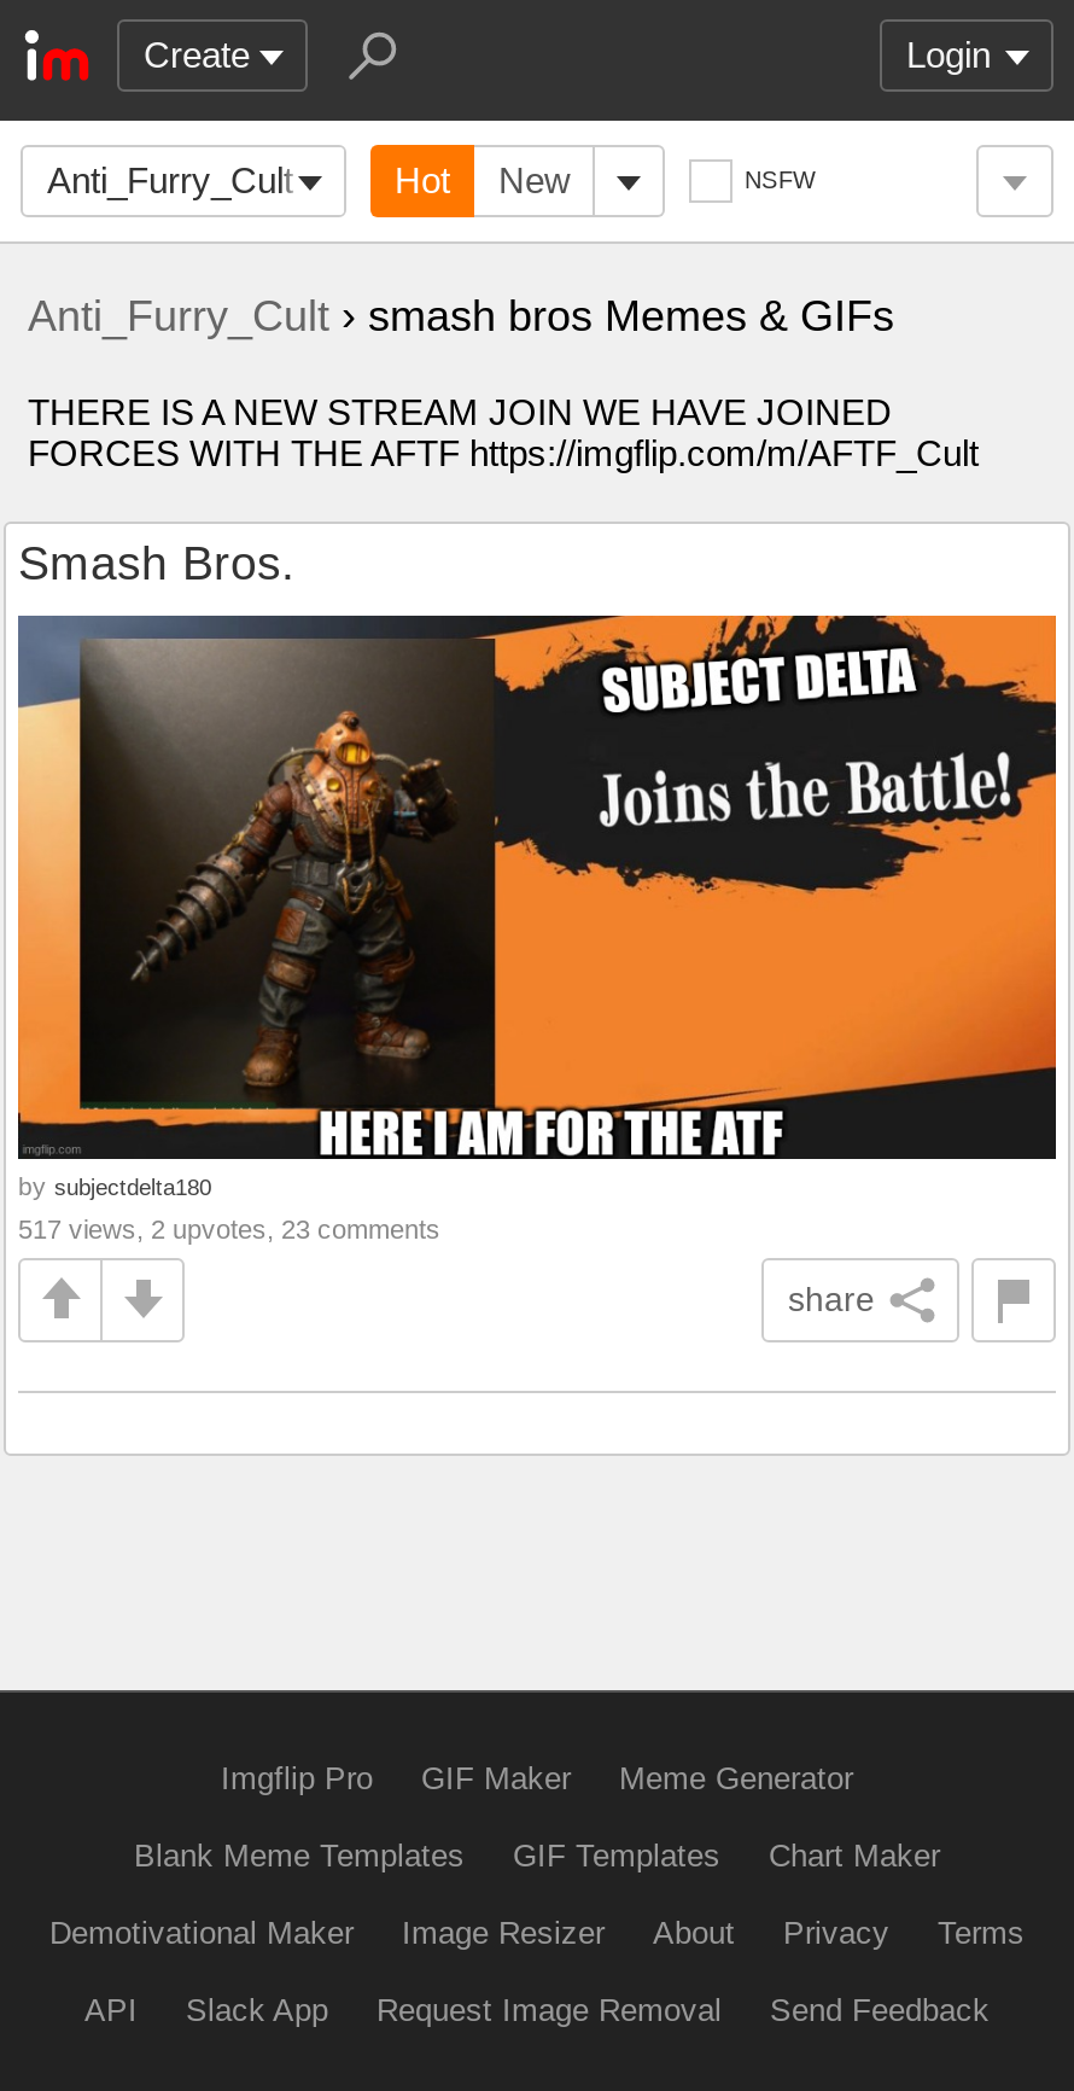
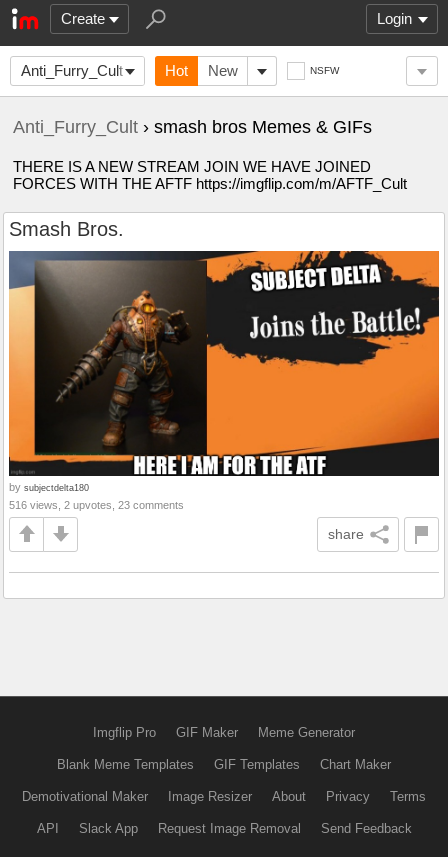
- 517 views, 2 upvotes, 23 comments
+ 516 views, 2 upvotes, 23 comments
